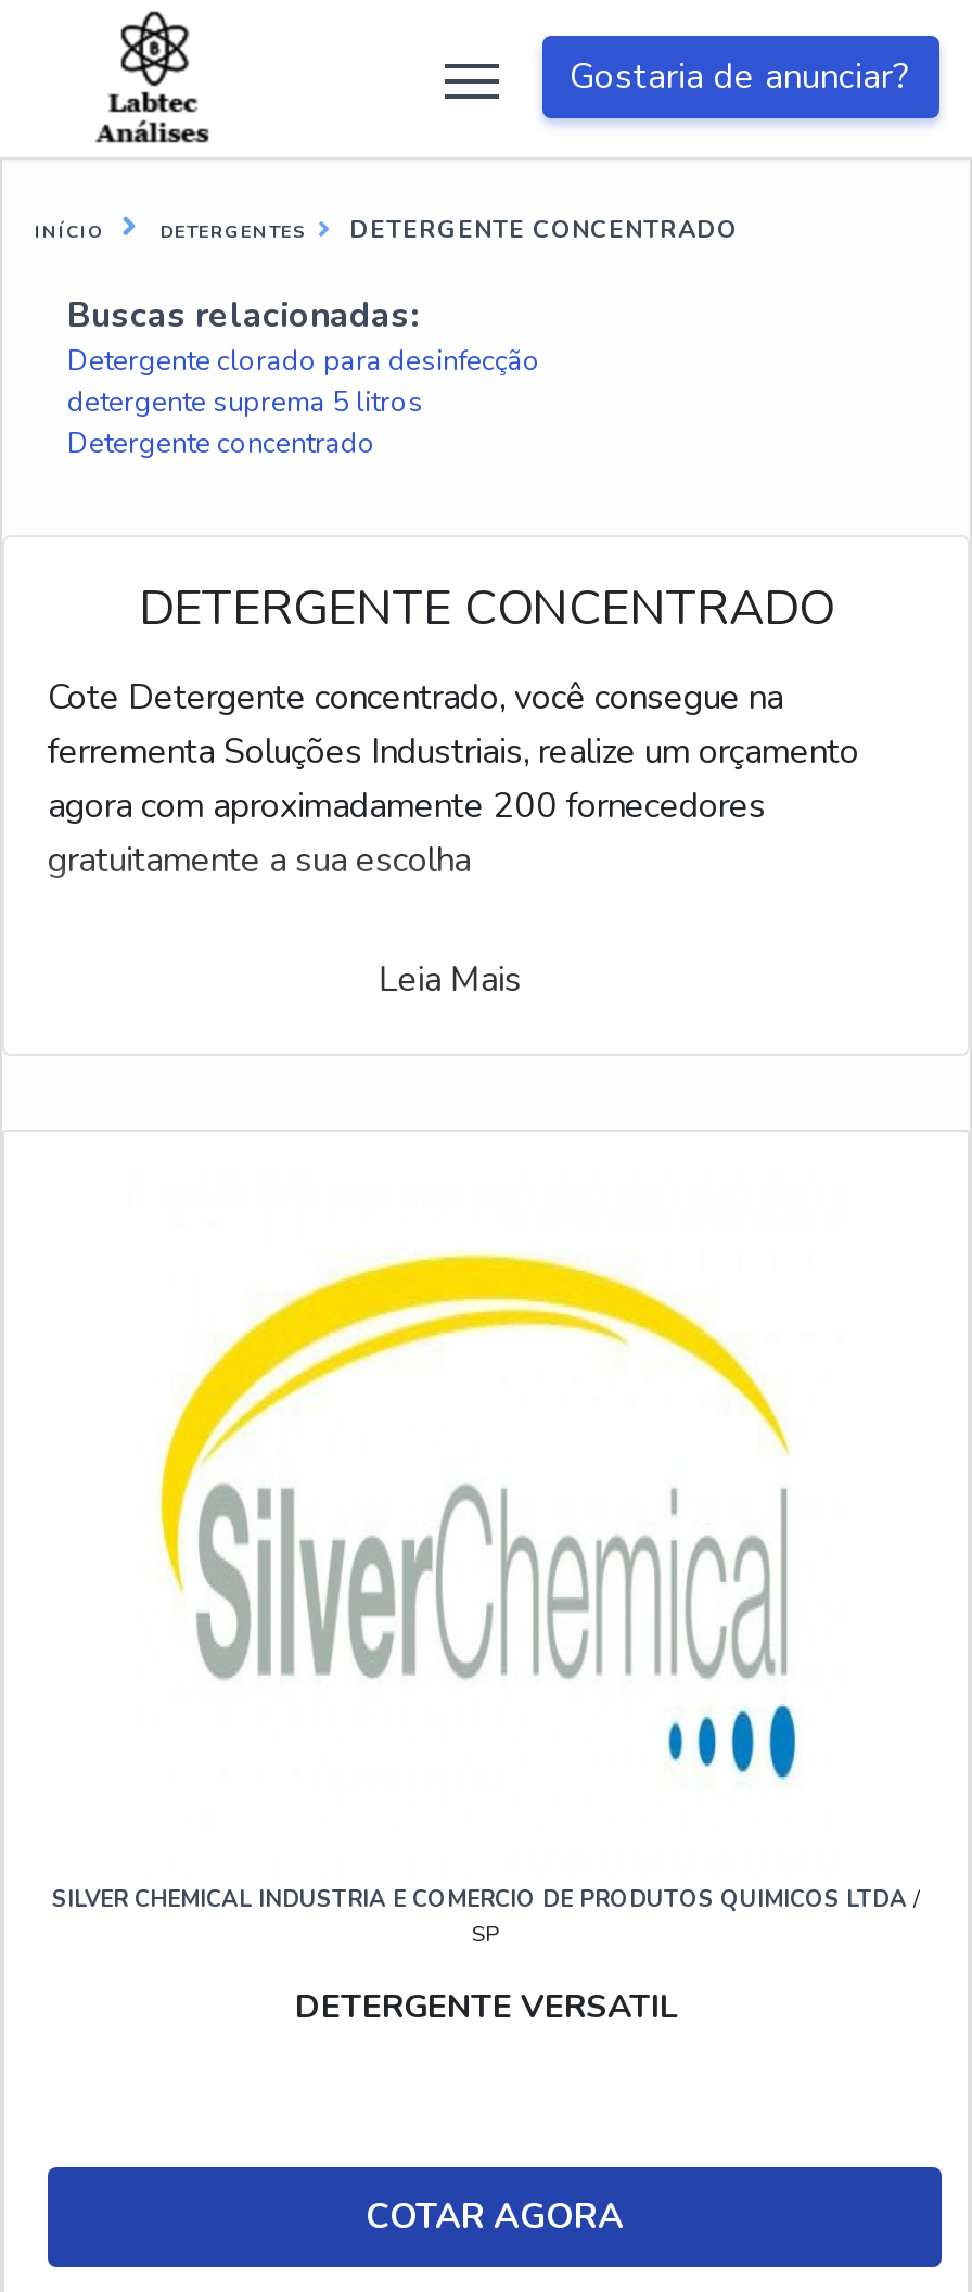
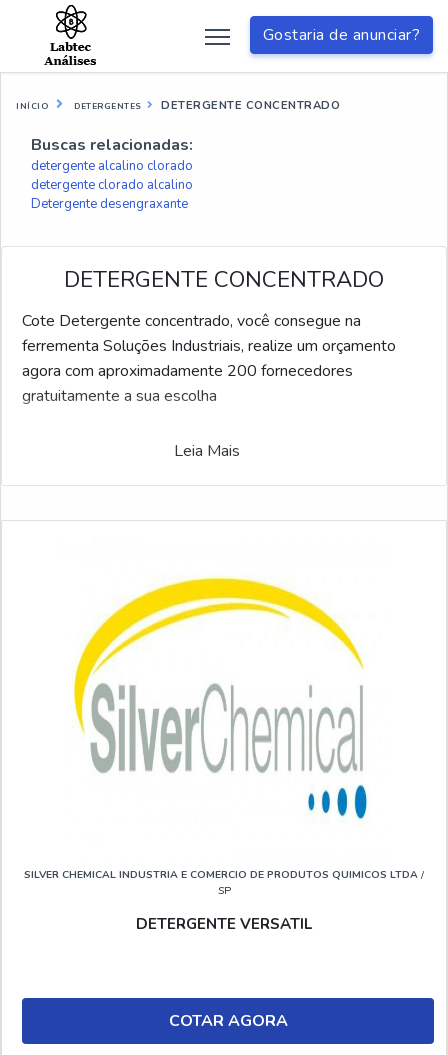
- Detergente clorado para desinfecção
- detergente suprema 5 litros
- Detergente concentrado
+ detergente alcalino clorado
+ detergente clorado alcalino
+ Detergente desengraxante
